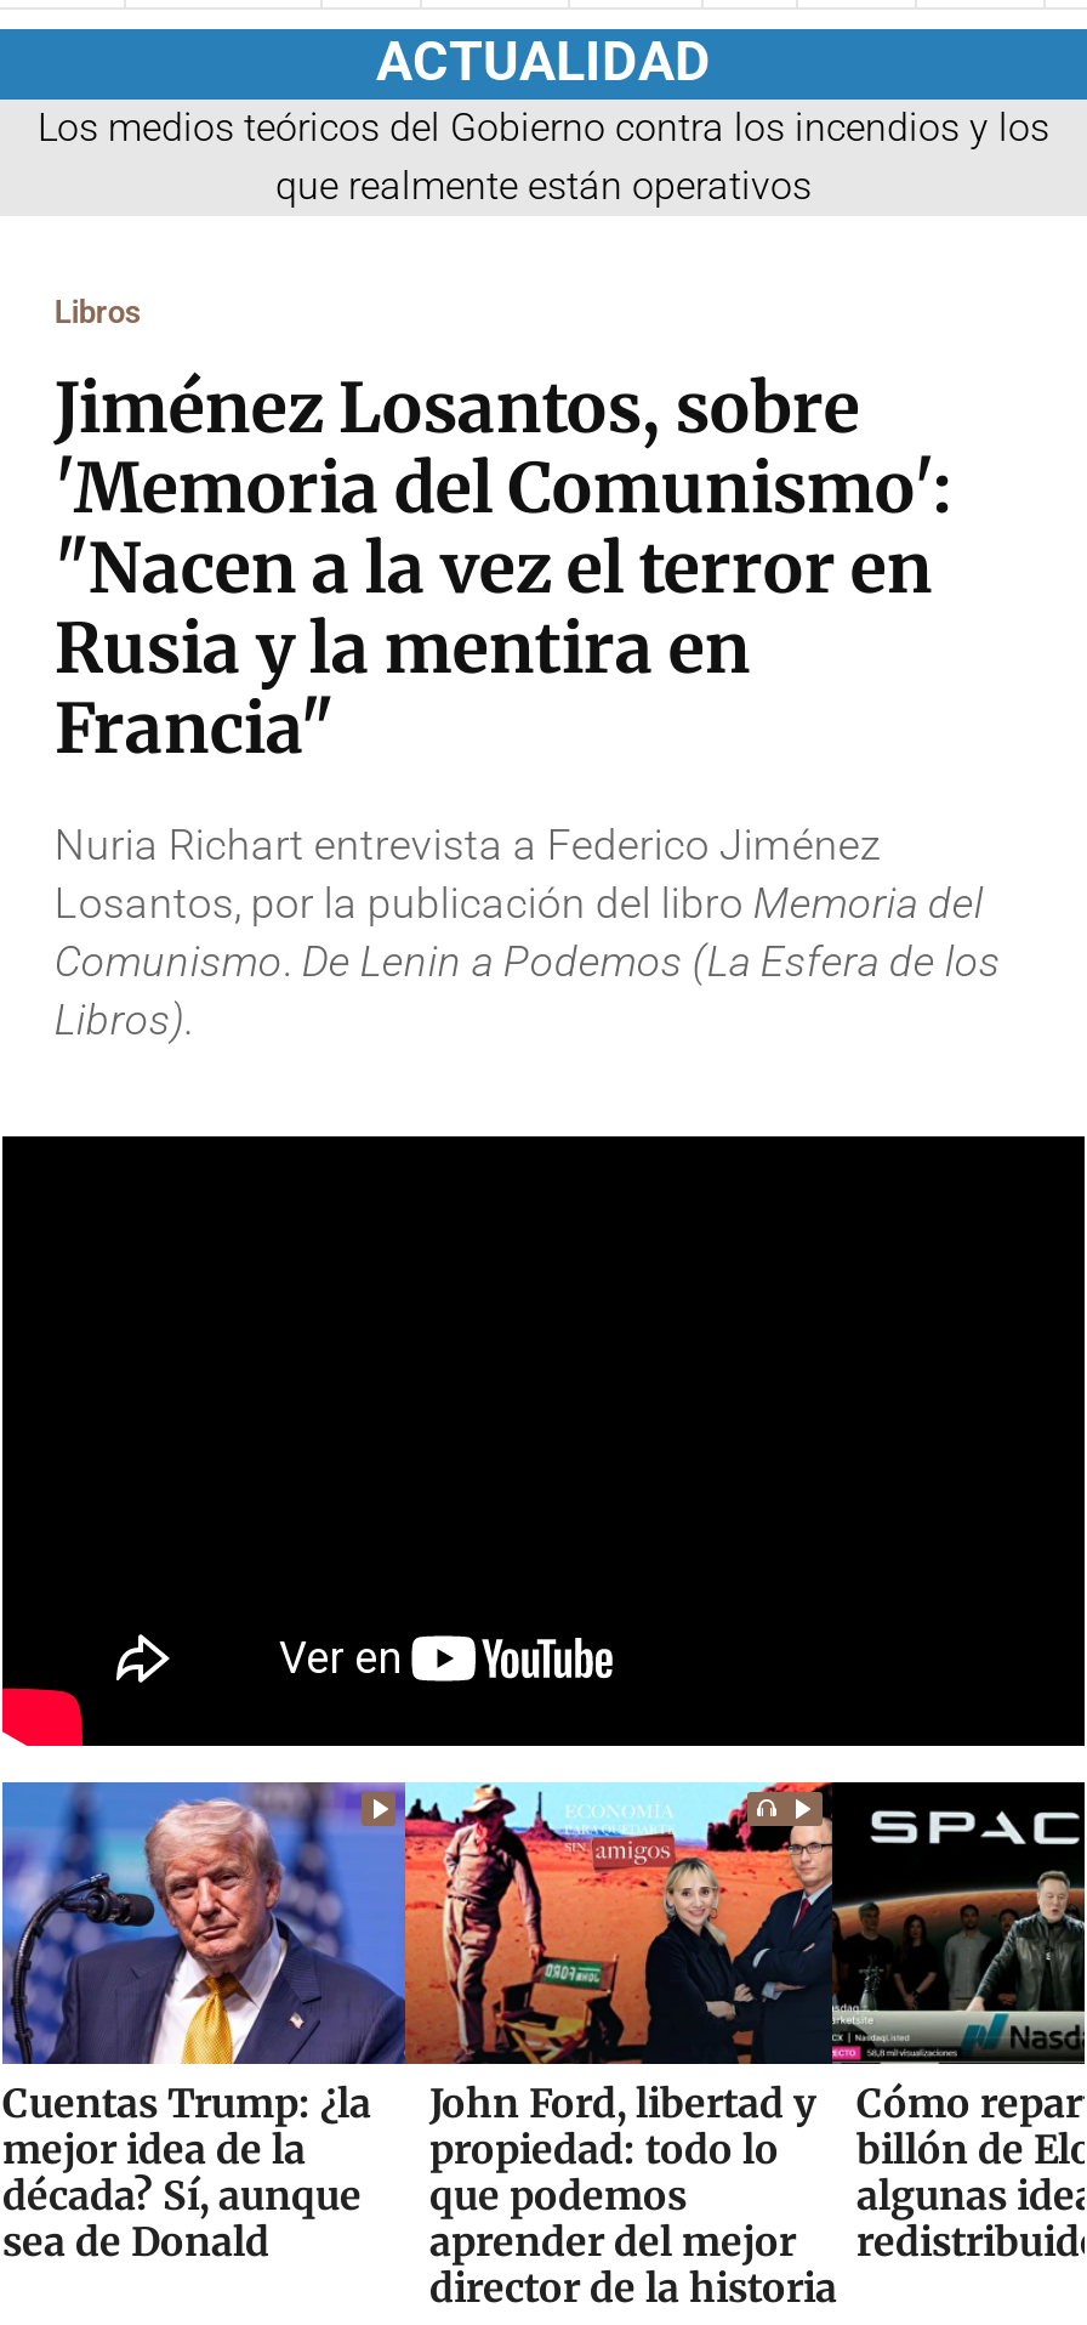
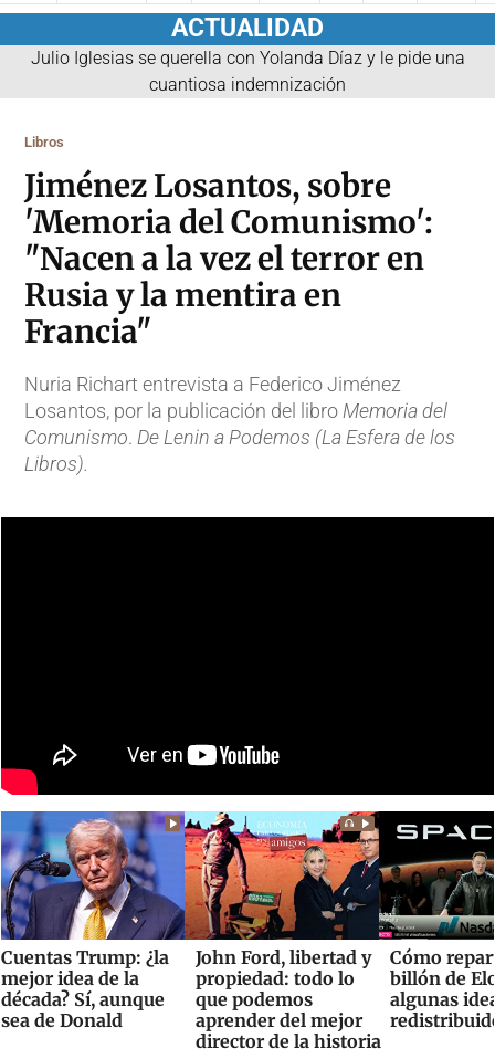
- Los medios teóricos del Gobierno contra los incendios y los
- que realmente están operativos
+ Julio Iglesias se querella con Yolanda Díaz y le pide una
+ cuantiosa indemnización
